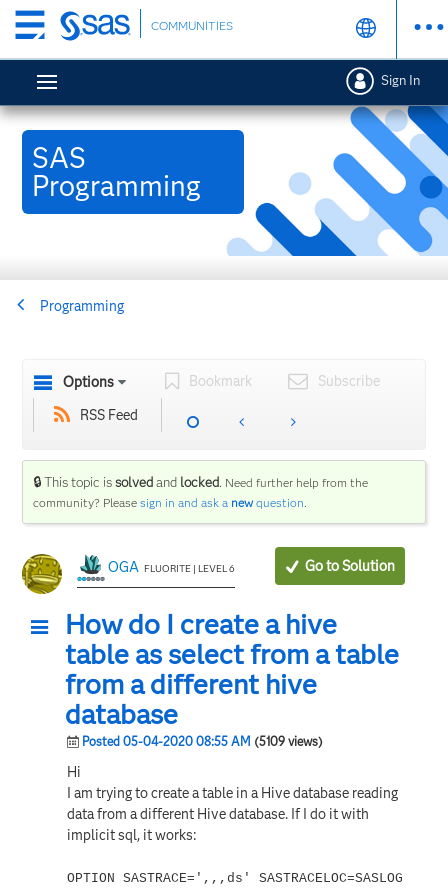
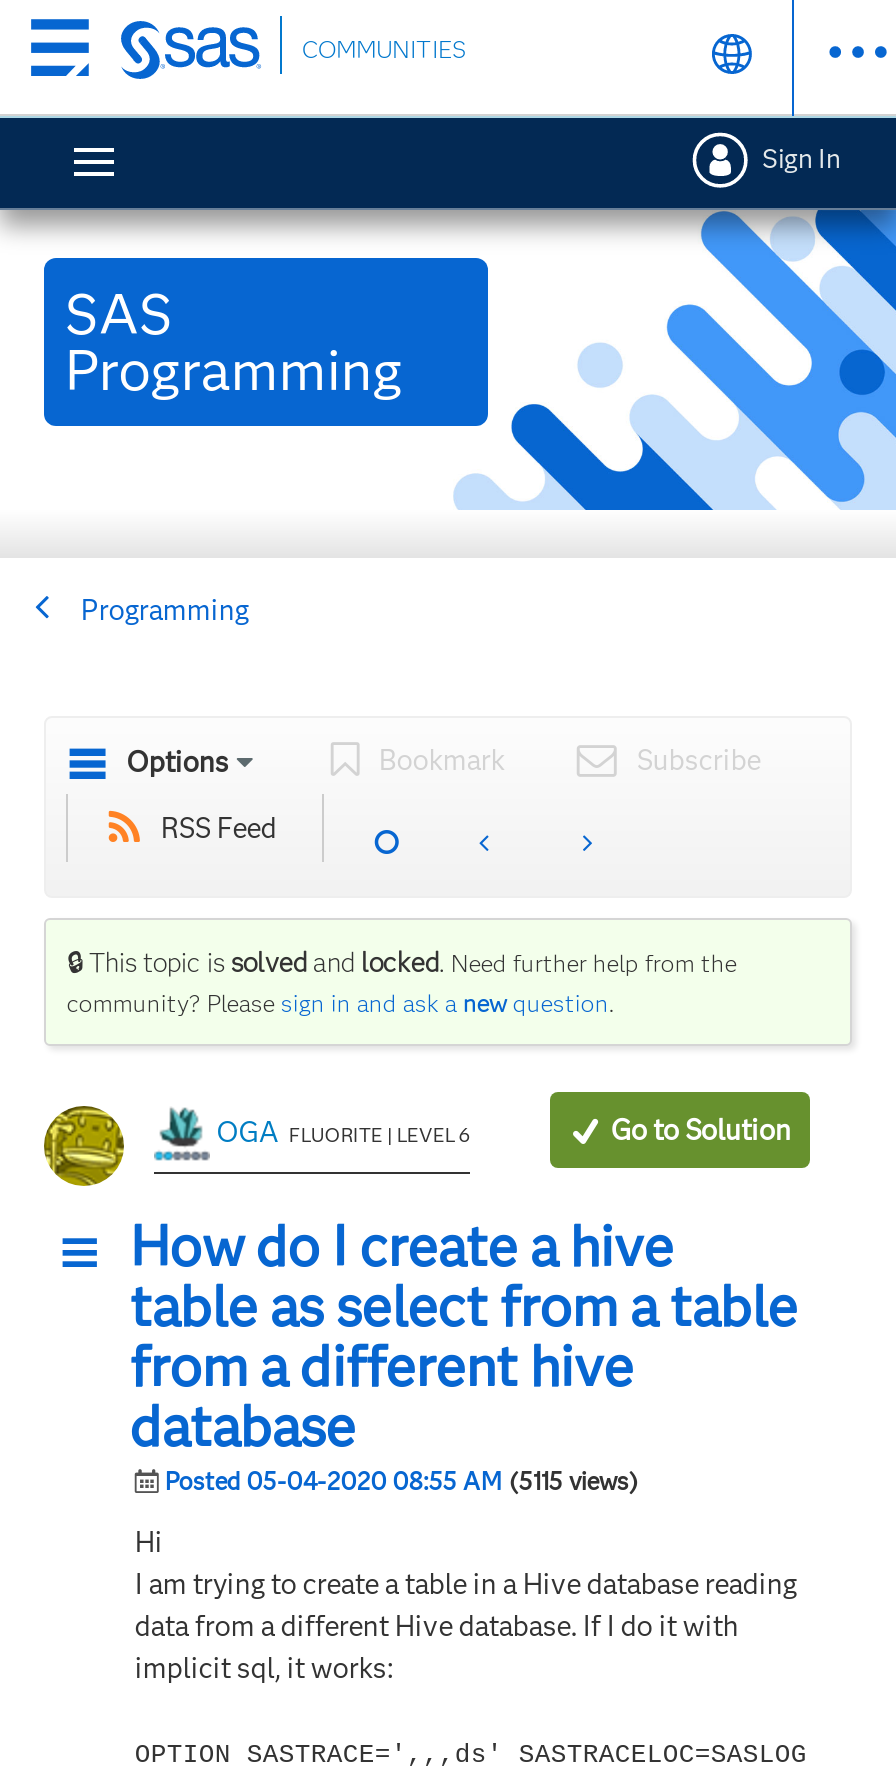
- Posted 05-04-2020 08:55 AM (5109 views)
+ Posted 05-04-2020 08:55 AM (5115 views)
